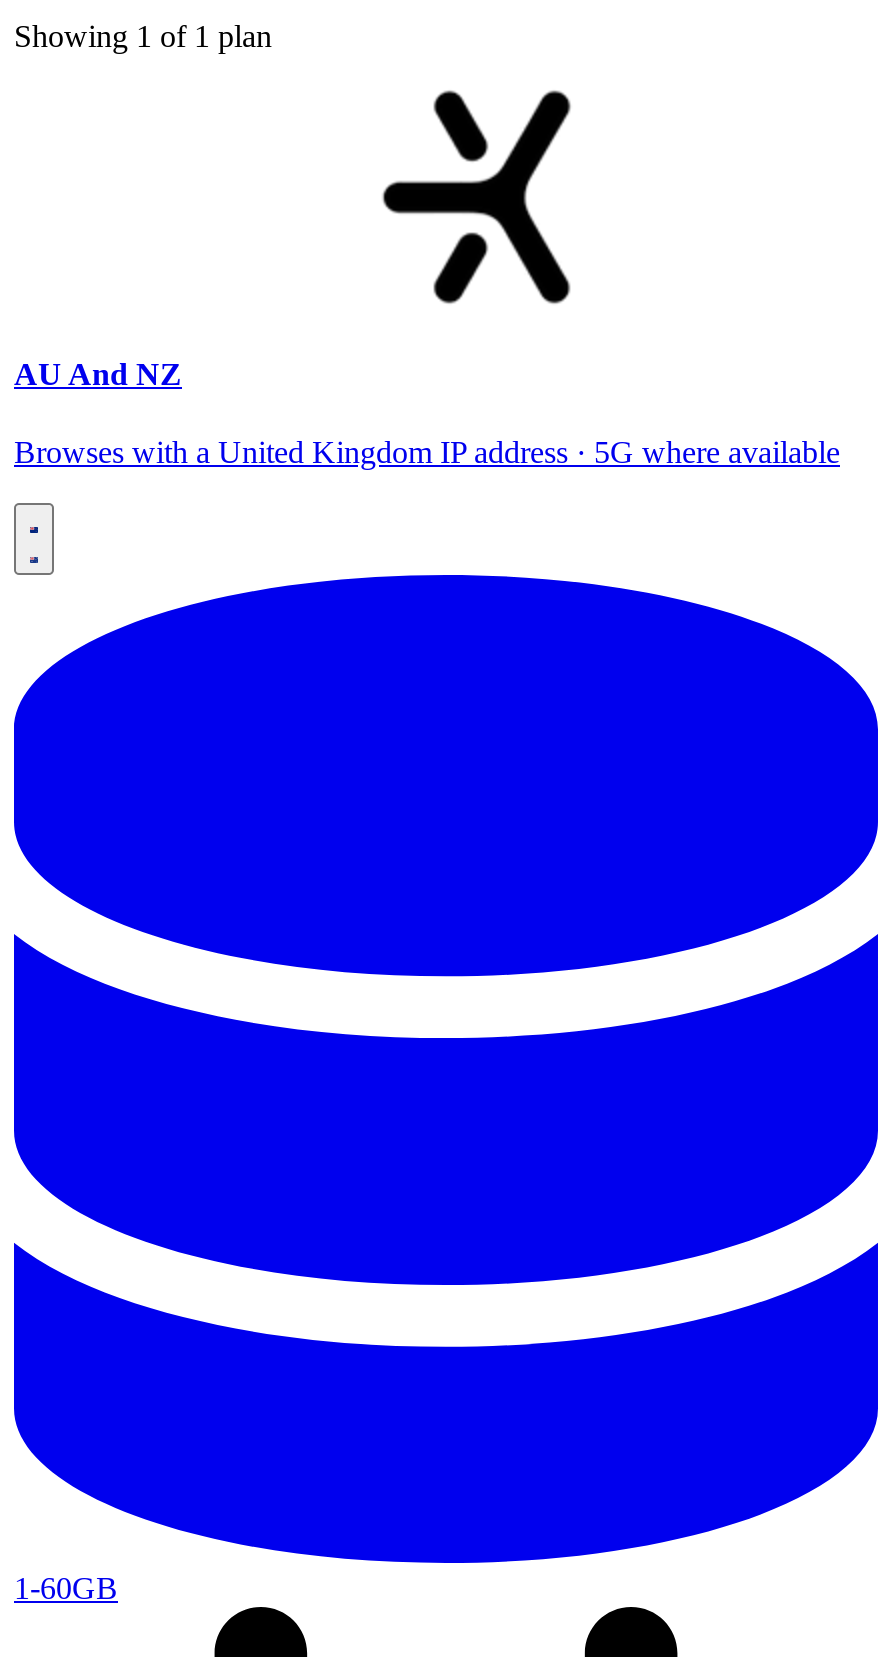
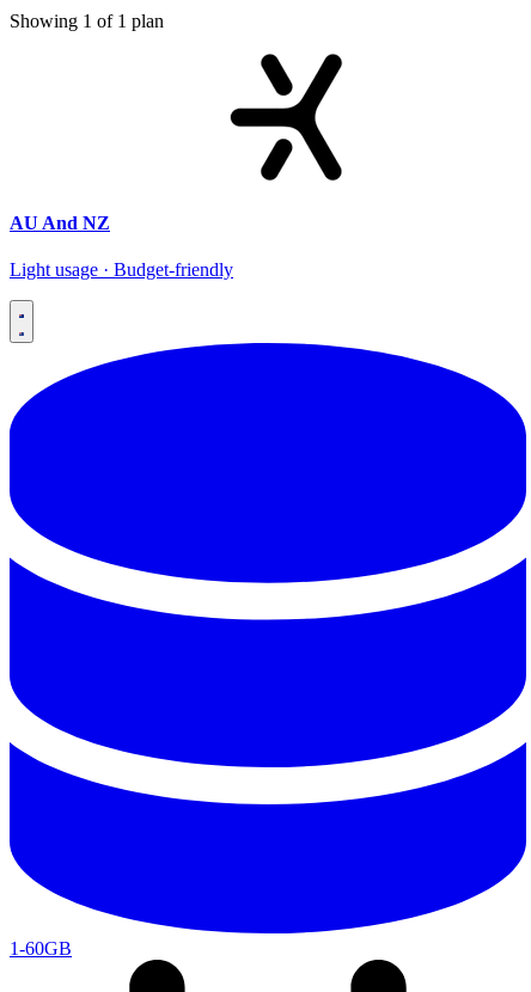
- Browses with a United Kingdom IP address · 5G where available
+ Light usage · Budget-friendly
